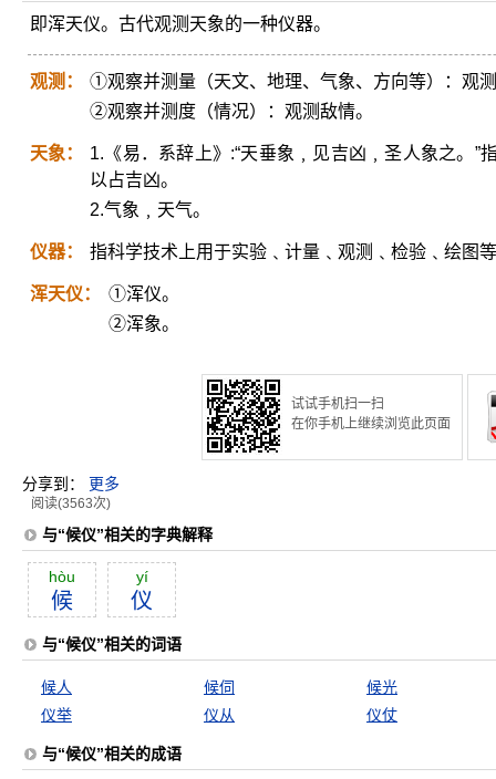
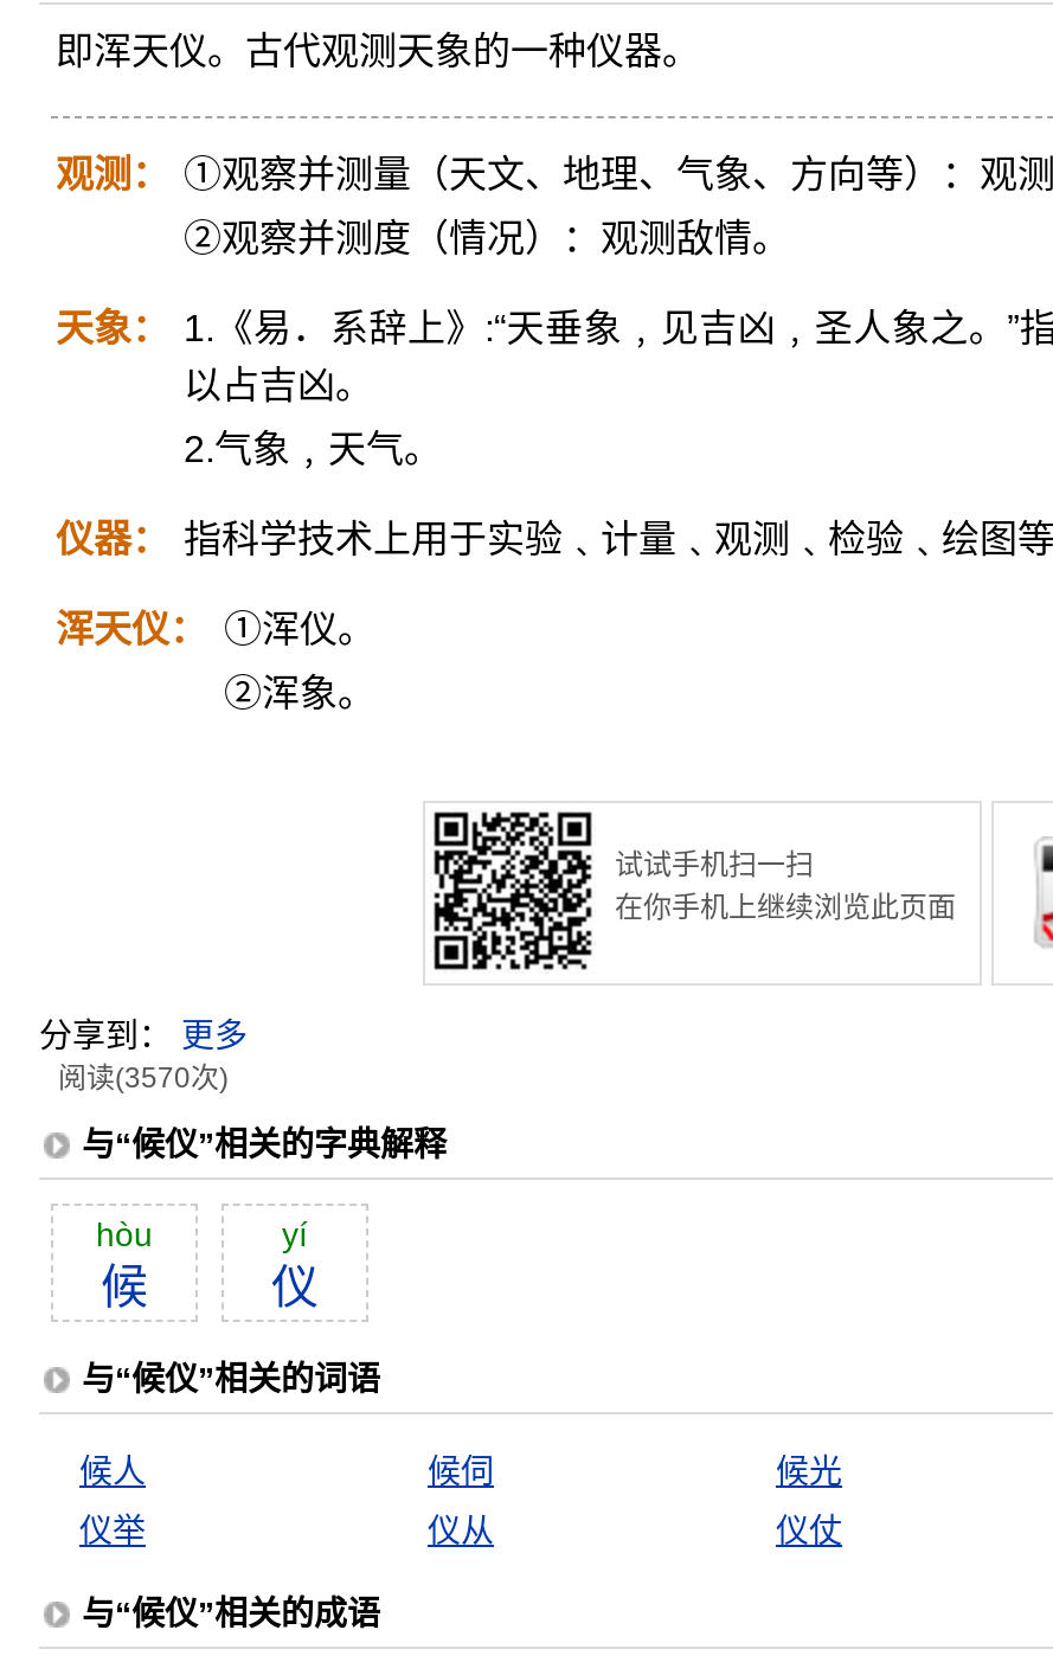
- 阅读(3563次)
+ 阅读(3570次)
